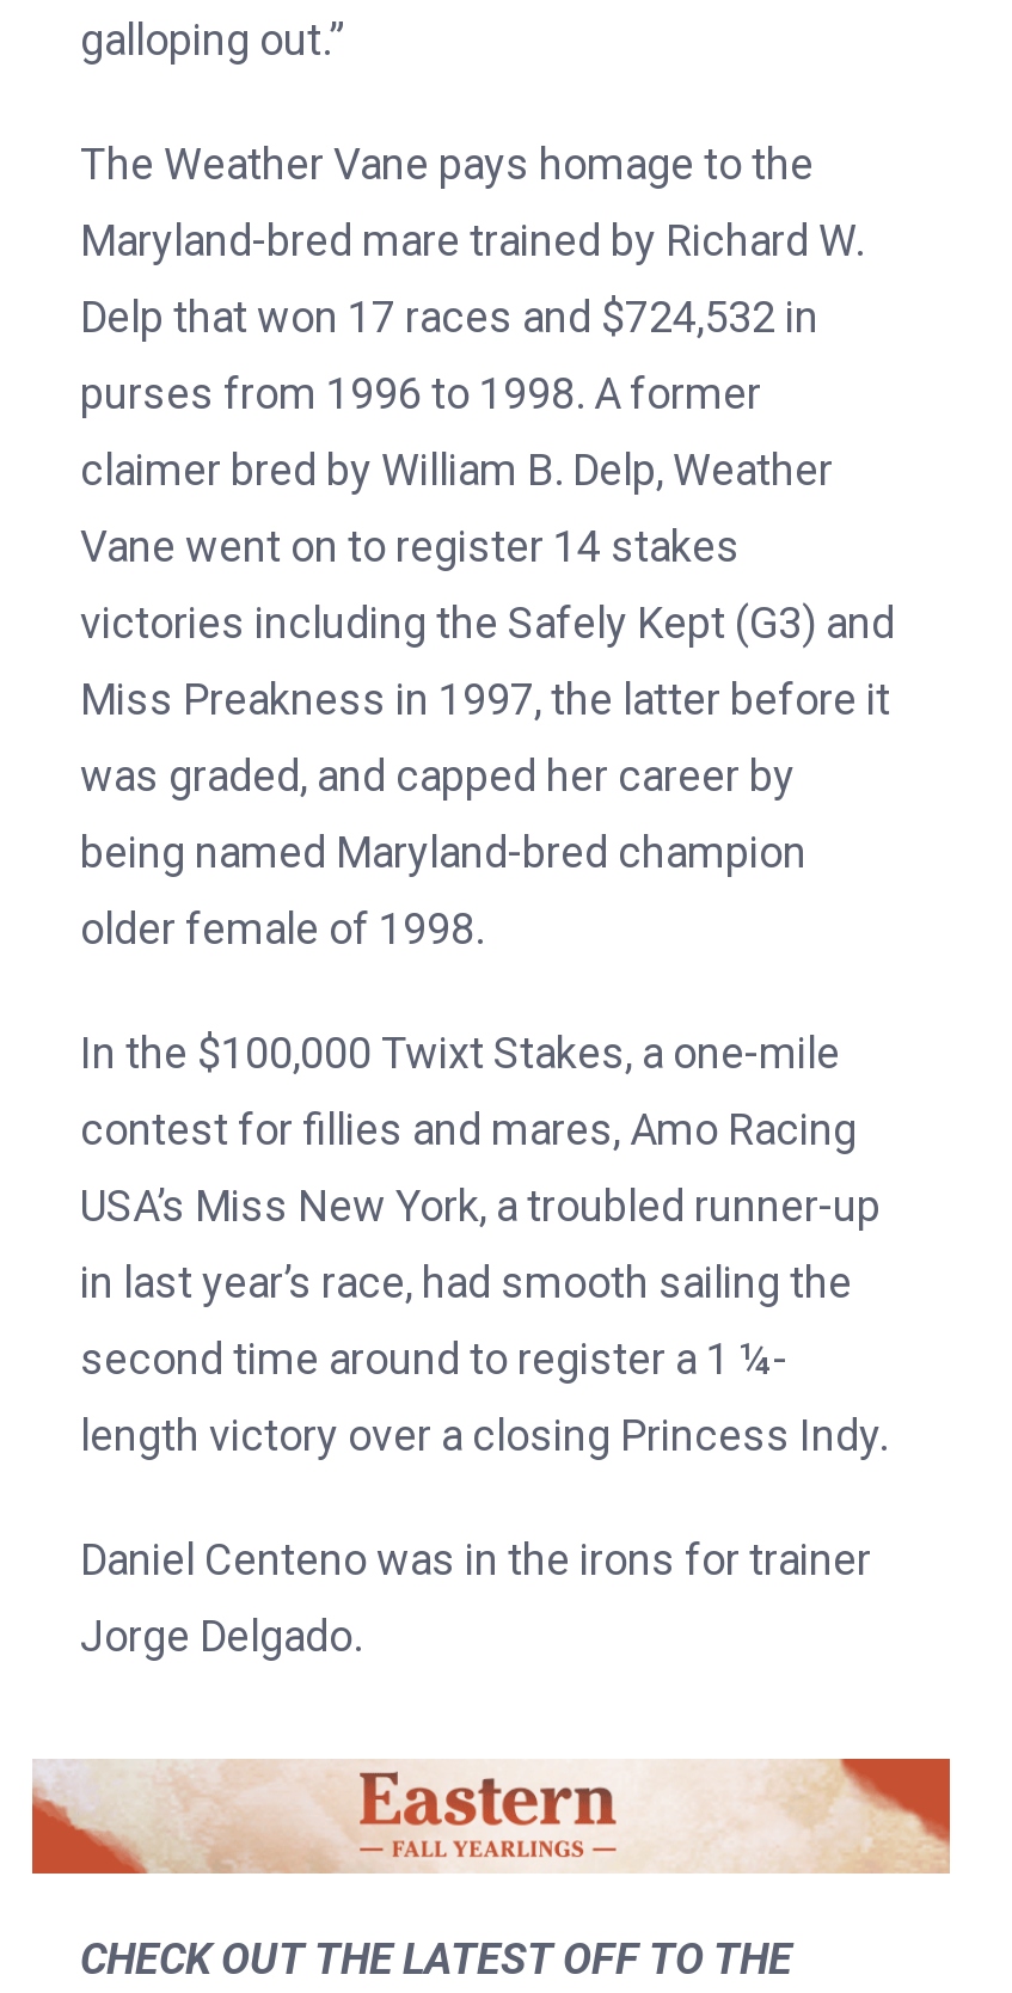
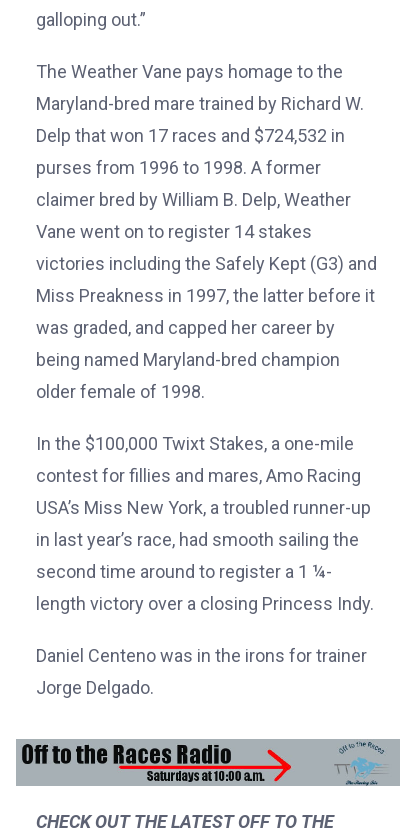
- [image]
+ [image]
